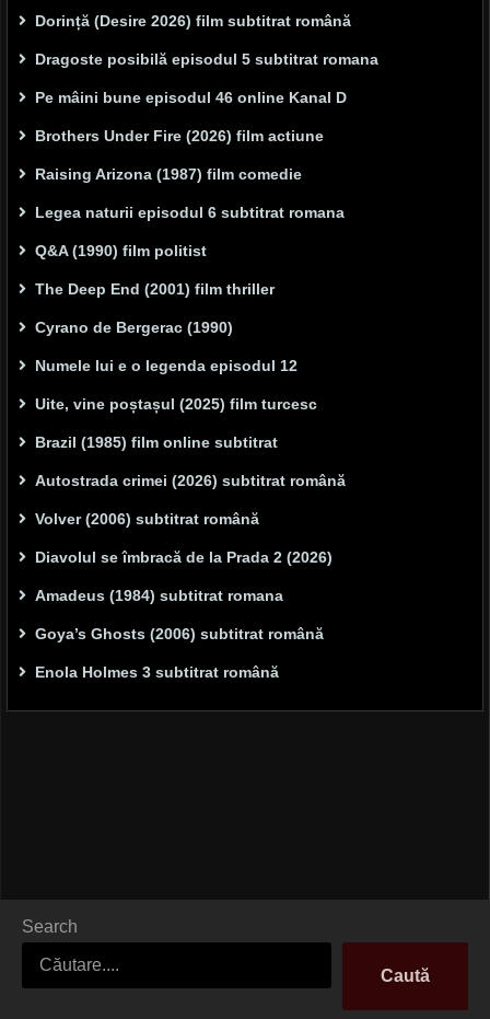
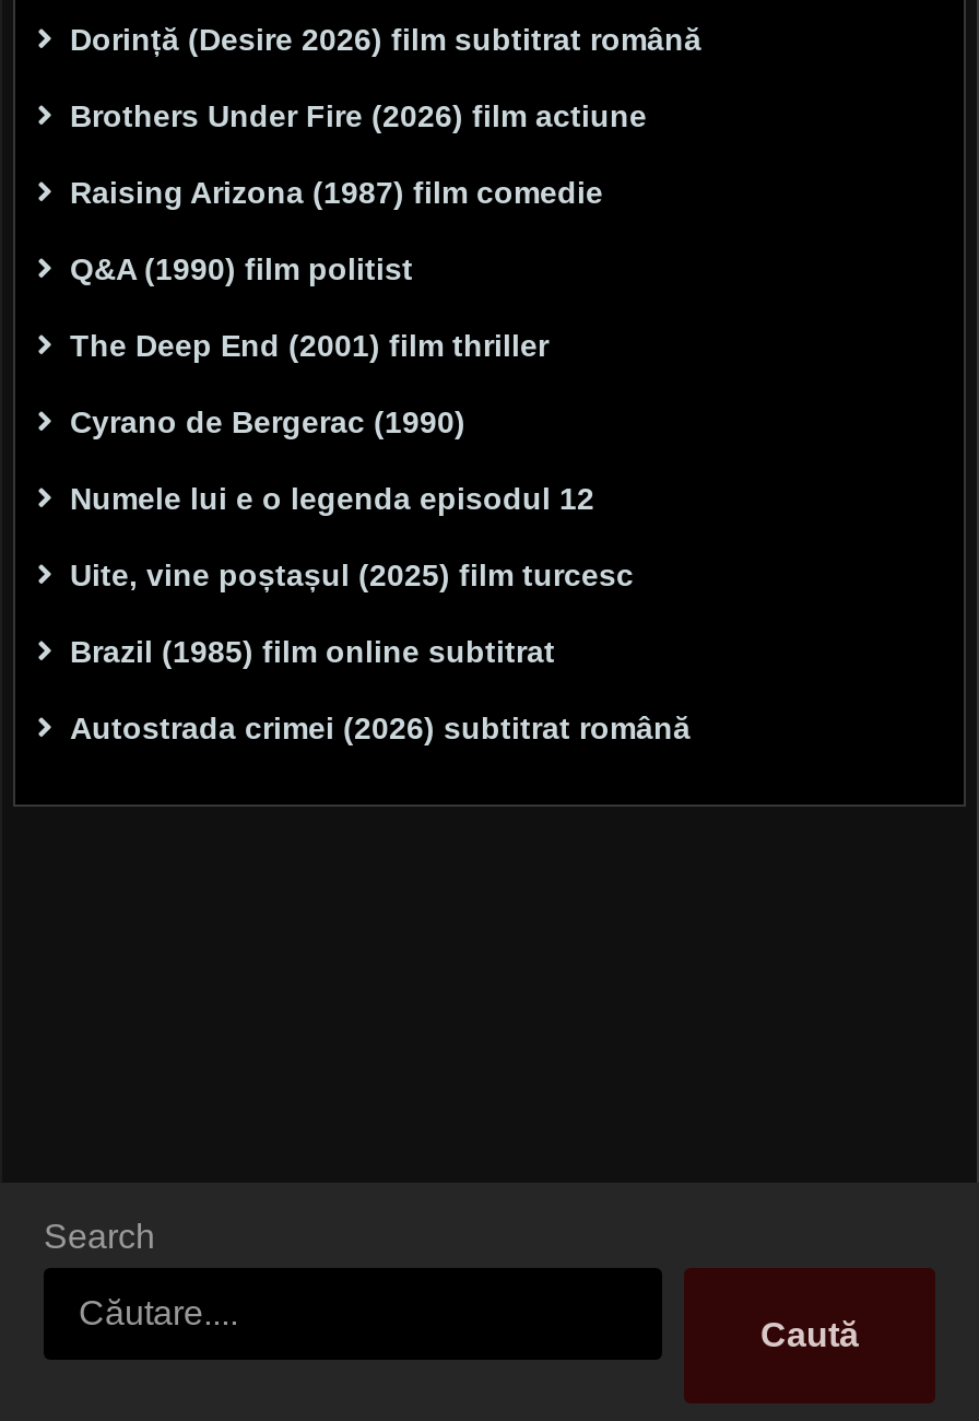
- Dragoste posibilă episodul 5 subtitrat romana
- Pe mâini bune episodul 46 online Kanal D

- Legea naturii episodul 6 subtitrat romana

- Volver (2006) subtitrat română
- Diavolul se îmbracă de la Prada 2 (2026)
- Amadeus (1984) subtitrat romana
- Goya’s Ghosts (2006) subtitrat română
- Enola Holmes 3 subtitrat română
